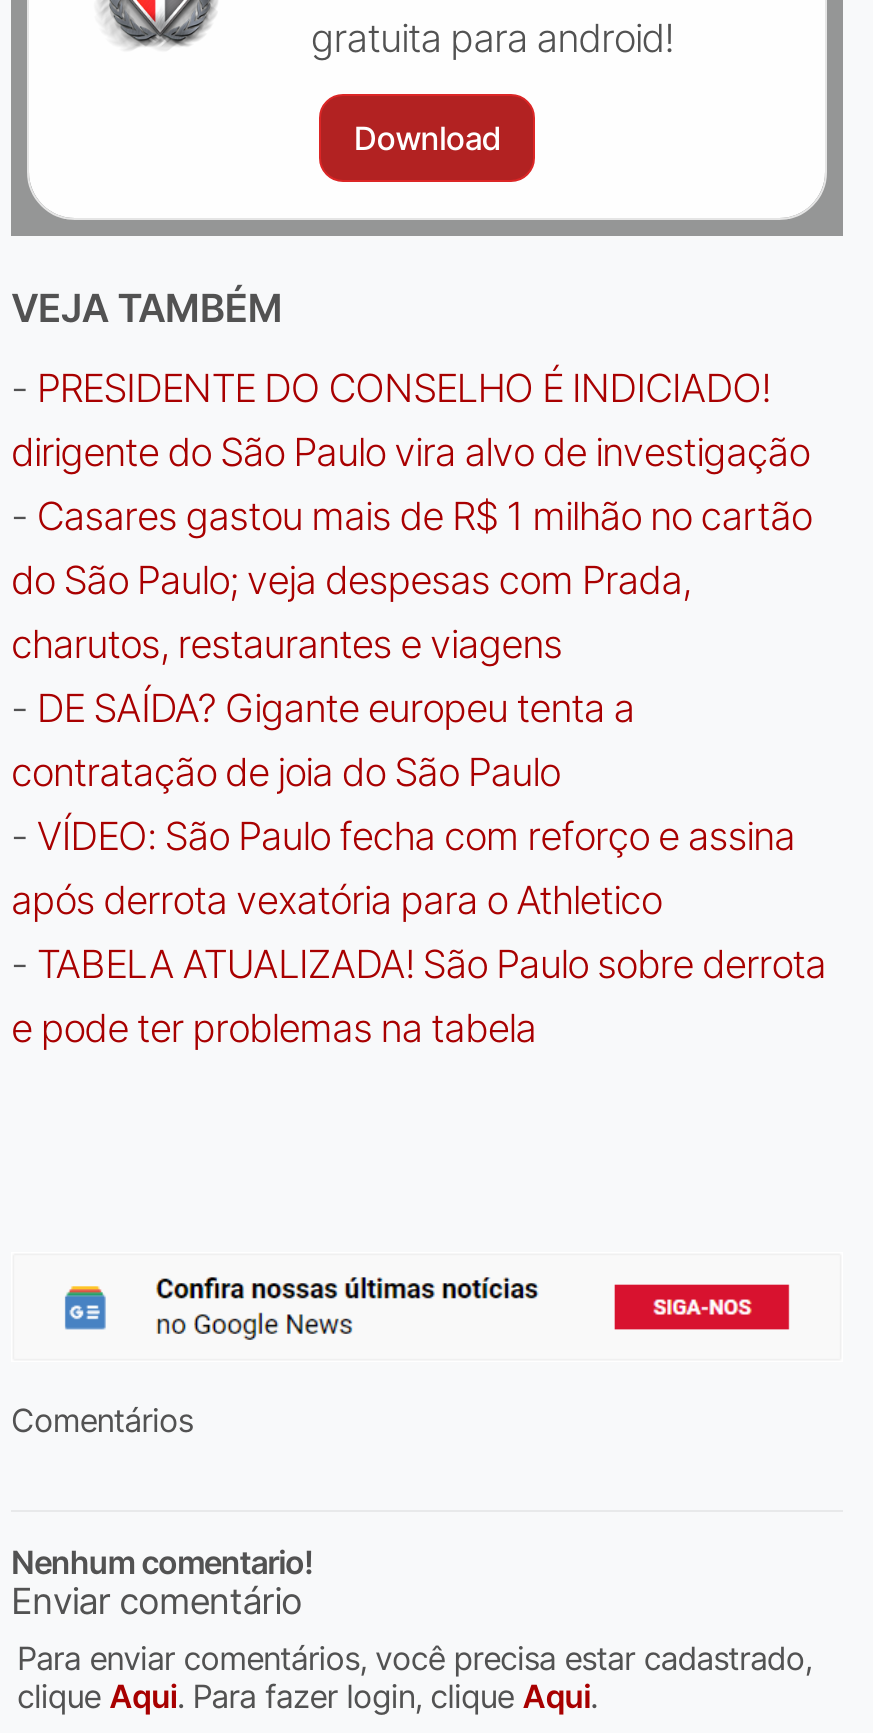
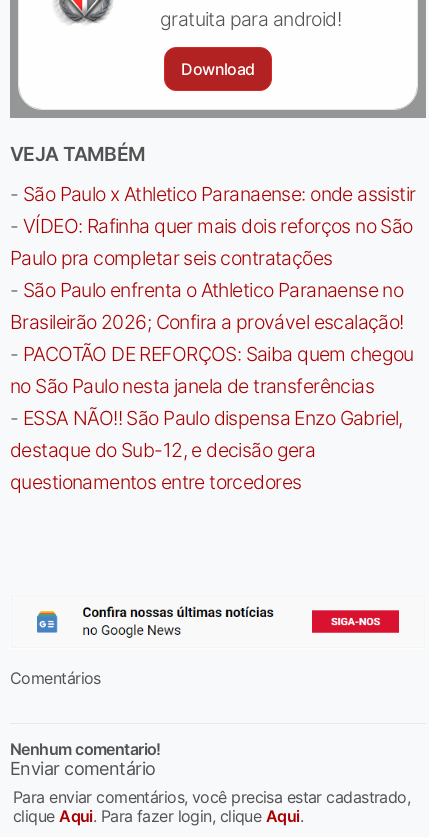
- - PRESIDENTE DO CONSELHO É INDICIADO!
- dirigente do São Paulo vira alvo de investigação
- - Casares gastou mais de R$ 1 milhão no cartão
- do São Paulo; veja despesas com Prada,
- charutos, restaurantes e viagens
- - DE SAÍDA? Gigante europeu tenta a
- contratação de joia do São Paulo
- - VÍDEO: São Paulo fecha com reforço e assina
- após derrota vexatória para o Athletico
- - TABELA ATUALIZADA! São Paulo sobre derrota
- e pode ter problemas na tabela
+ - São Paulo x Athletico Paranaense: onde assistir
+ - VÍDEO: Rafinha quer mais dois reforços no São
+ Paulo pra completar seis contratações
+ - São Paulo enfrenta o Athletico Paranaense no
+ Brasileirão 2026; Confira a provável escalação!
+ - PACOTÃO DE REFORÇOS: Saiba quem chegou
+ no São Paulo nesta janela de transferências
+ - ESSA NÃO!! São Paulo dispensa Enzo Gabriel,
+ destaque do Sub-12, e decisão gera
+ questionamentos entre torcedores
